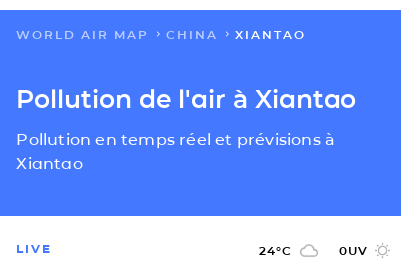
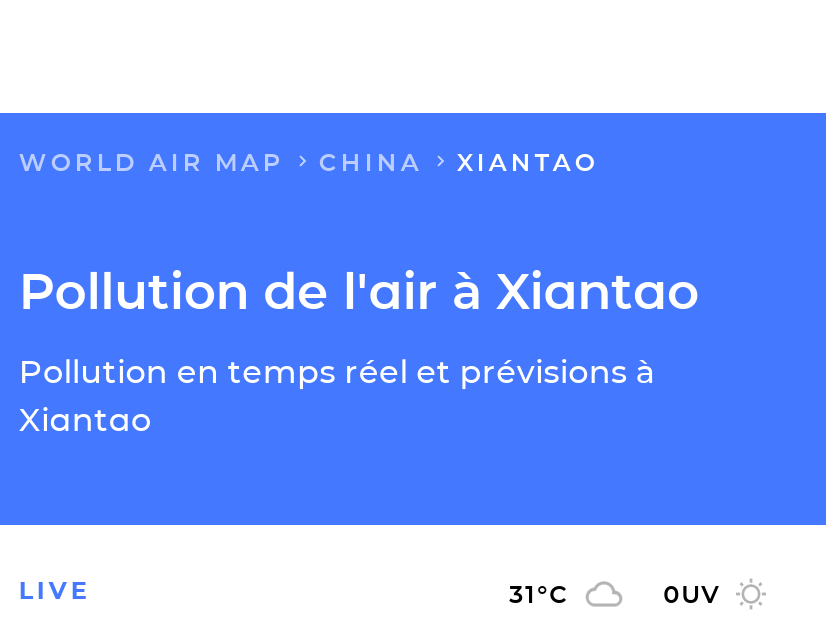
- 24 °C
+ 31 °C
